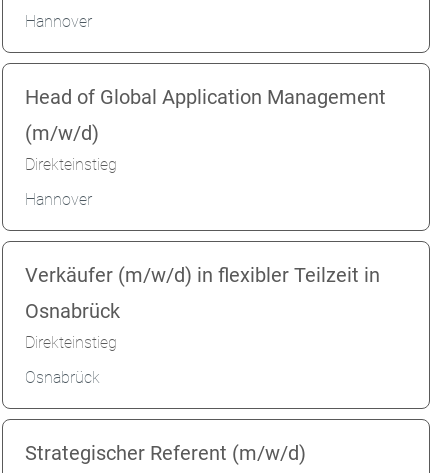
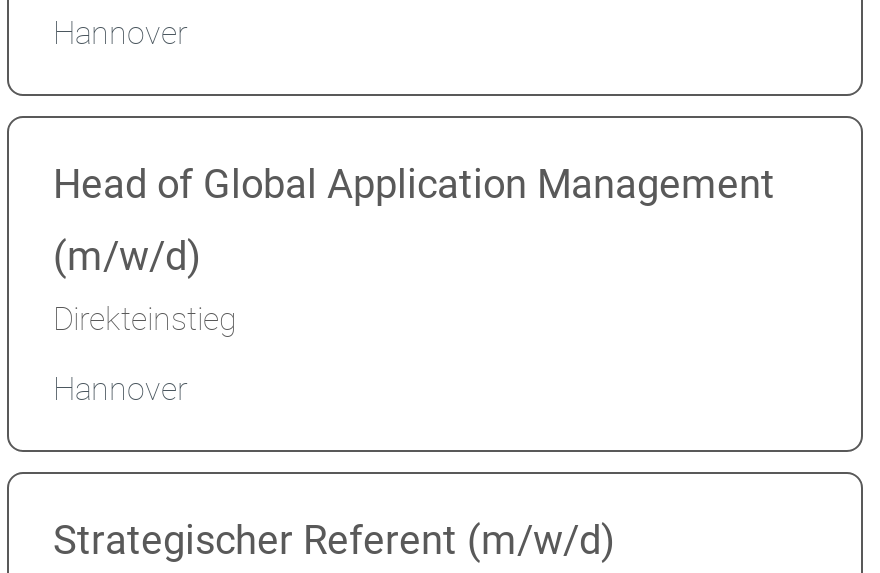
- Verkäufer (m/w/d) in flexibler Teilzeit in
- Osnabrück
- Direkteinstieg
- Osnabrück
